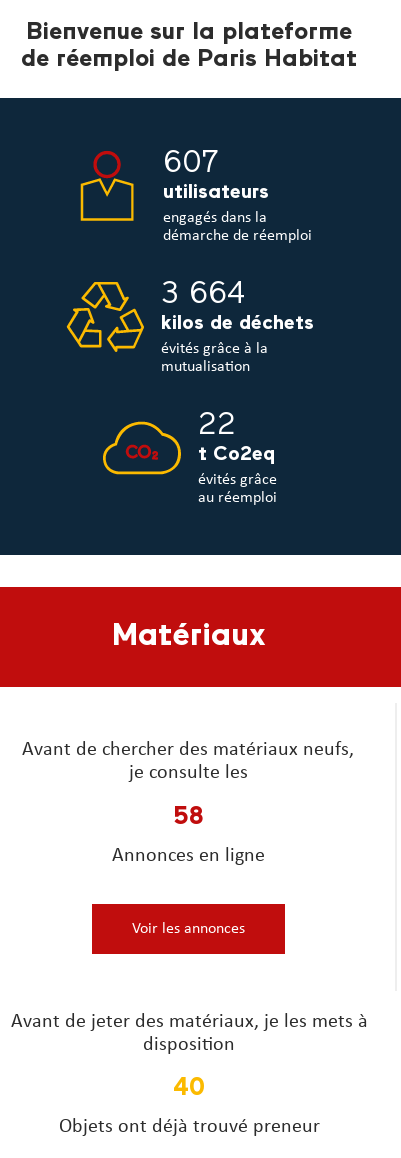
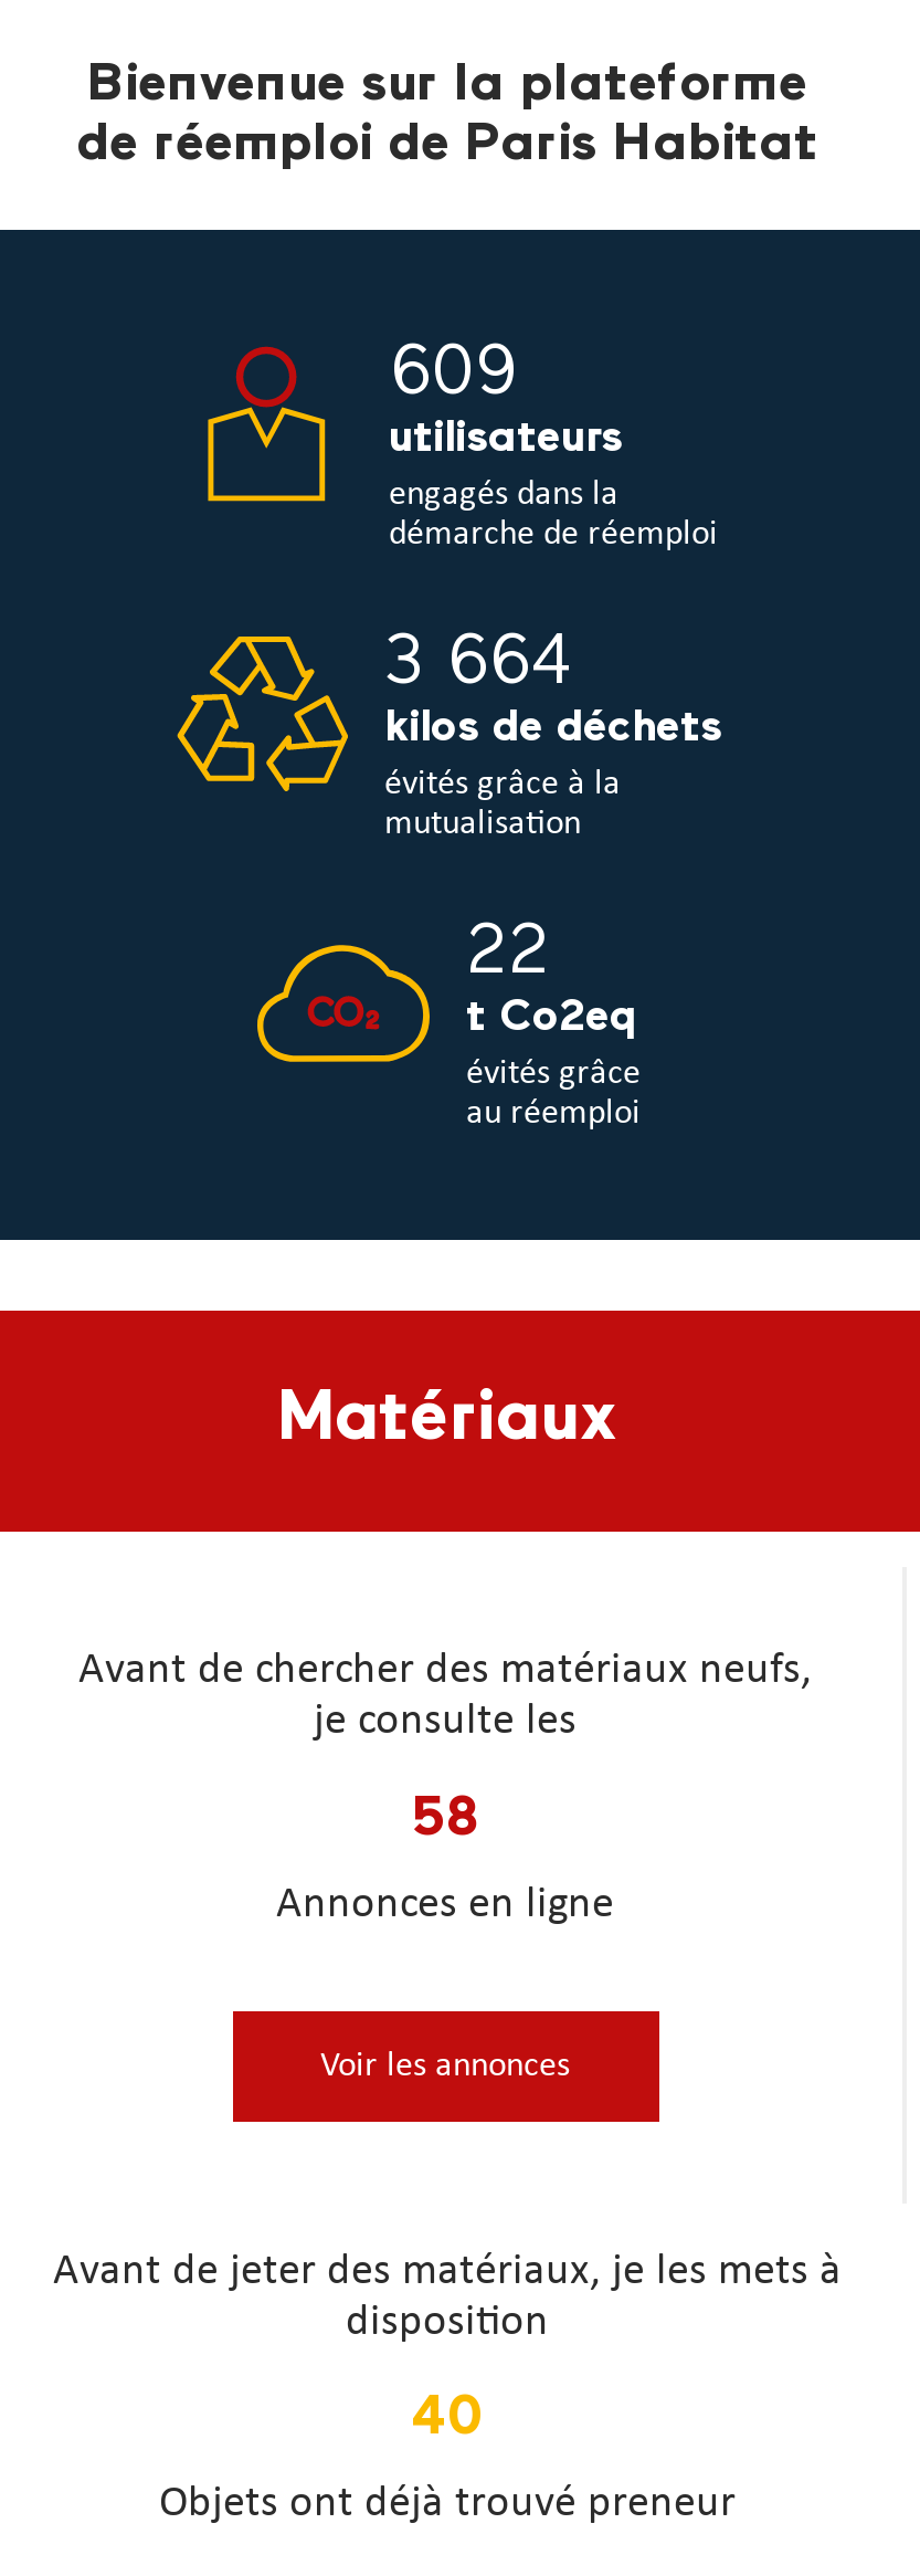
- 607
+ 609
